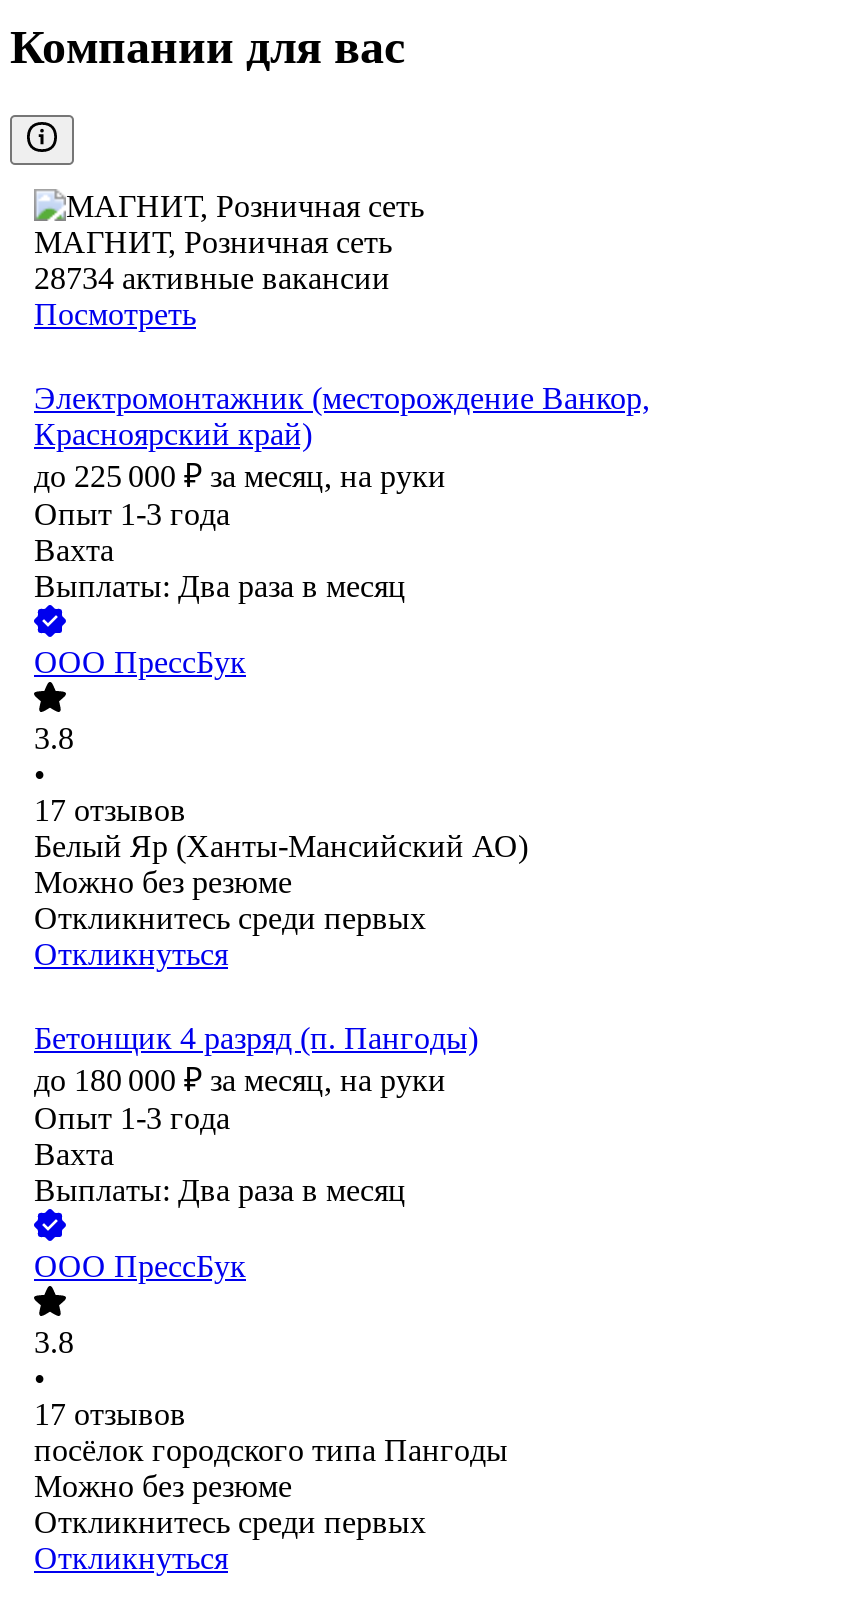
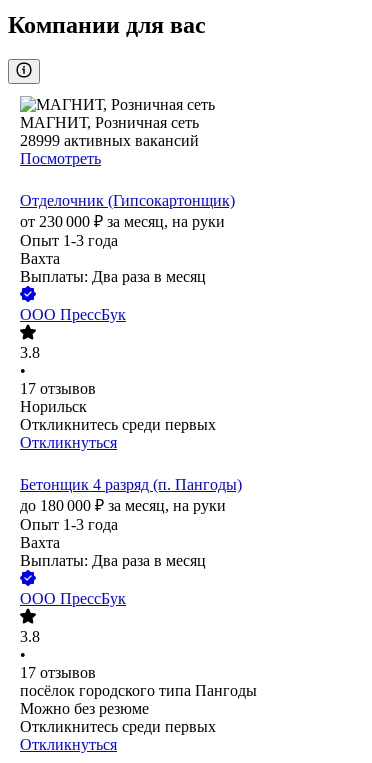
- 28734 активные вакансии
+ 28999 активных вакансий

- Электромонтажник (месторождение Ванкор,
- Красноярский край)
- до 225 000 ₽ за месяц, на руки
+ Отделочник (Гипсокартонщик)
+ от 230 000 ₽ за месяц, на руки

- Белый Яр (Ханты-Мансийский АО)
- Можно без резюме
+ Норильск
